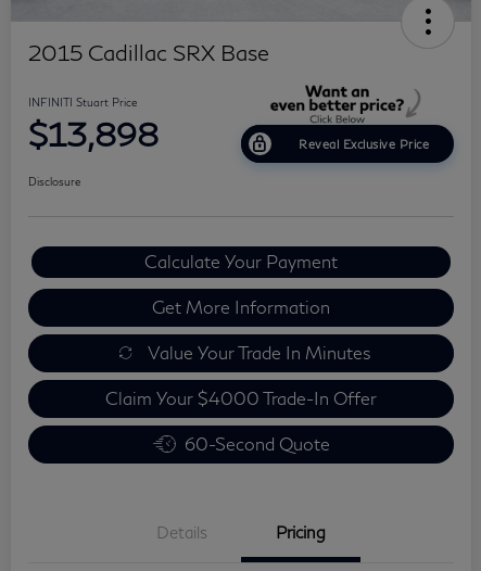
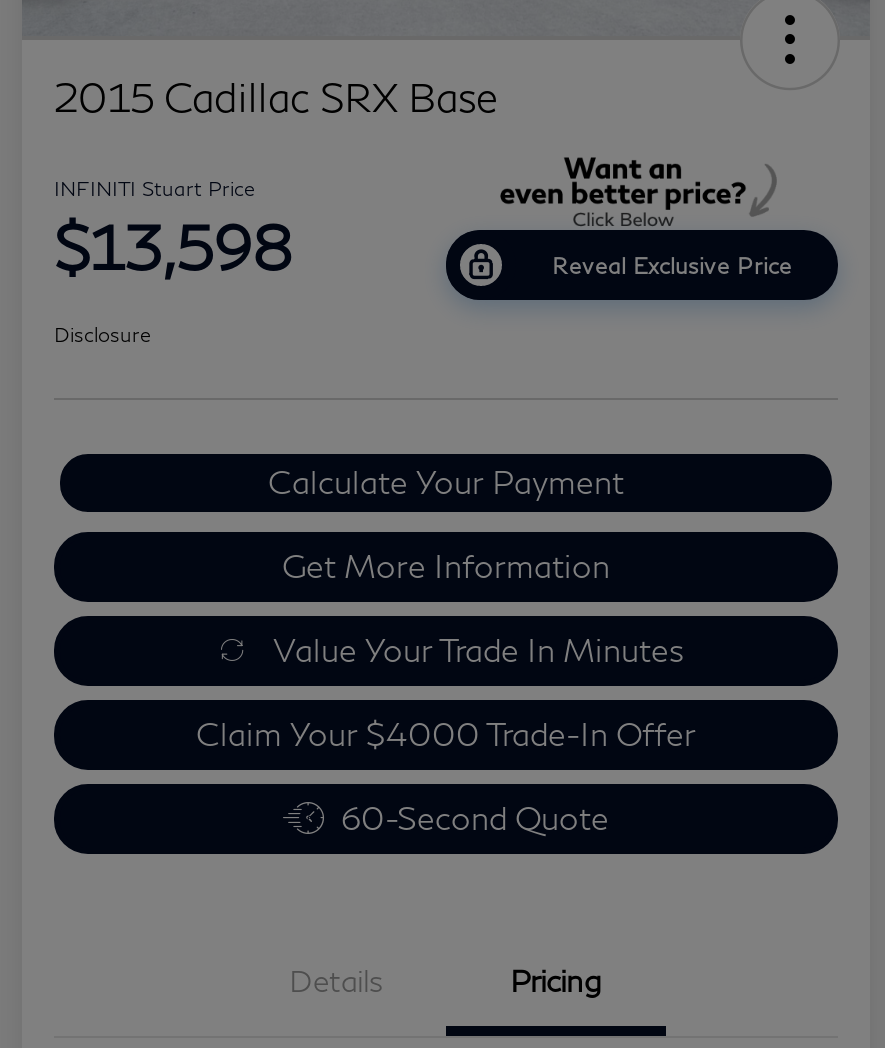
- $13,898
+ $13,598
